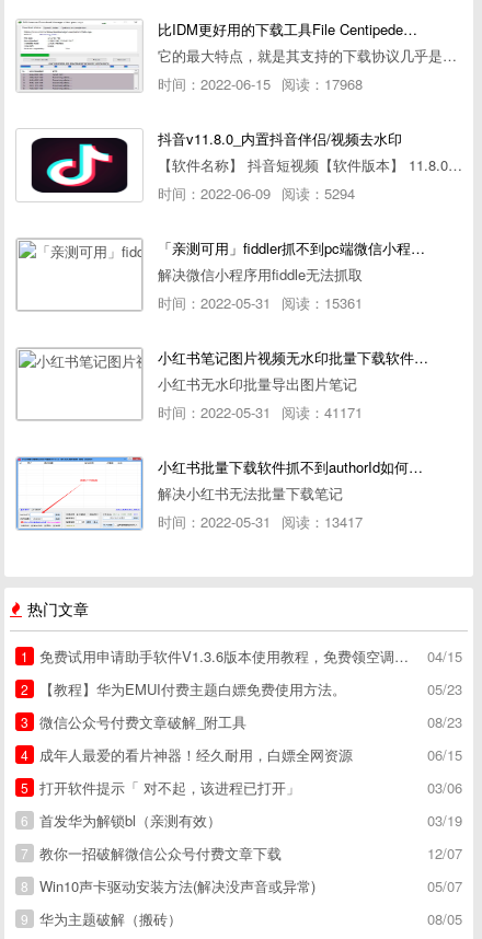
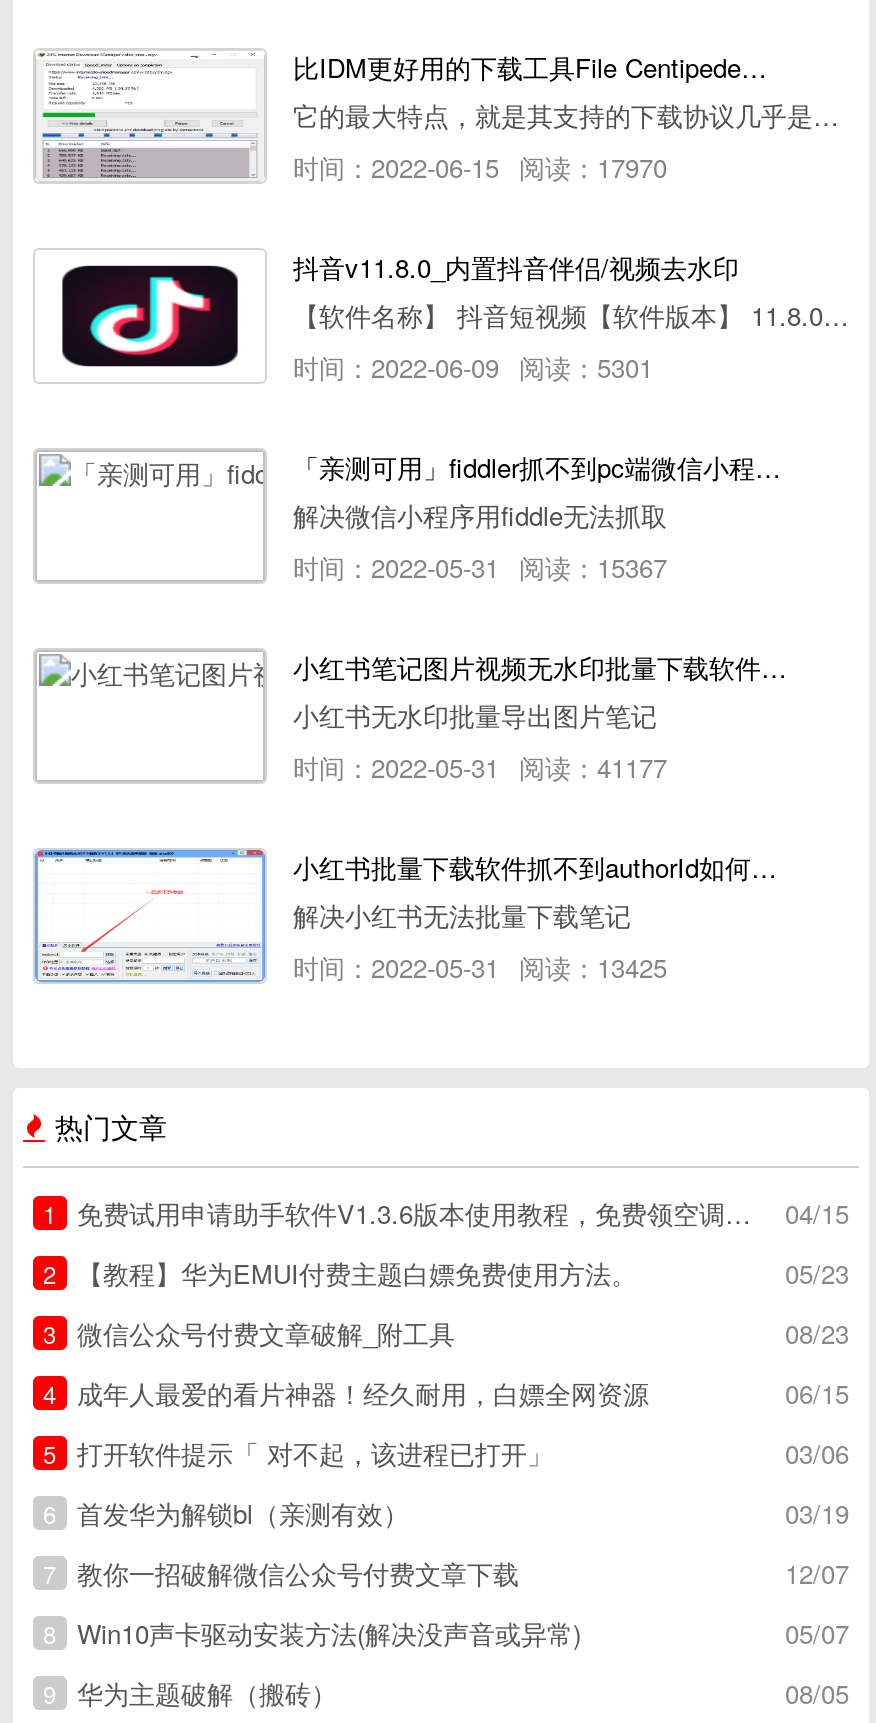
- 时间：2022-06-15 阅读：17968
+ 时间：2022-06-15 阅读：17970

- 时间：2022-06-09 阅读：5294
+ 时间：2022-06-09 阅读：5301

- 时间：2022-05-31 阅读：15361
+ 时间：2022-05-31 阅读：15367

- 时间：2022-05-31 阅读：41171
+ 时间：2022-05-31 阅读：41177

- 时间：2022-05-31 阅读：13417
+ 时间：2022-05-31 阅读：13425
